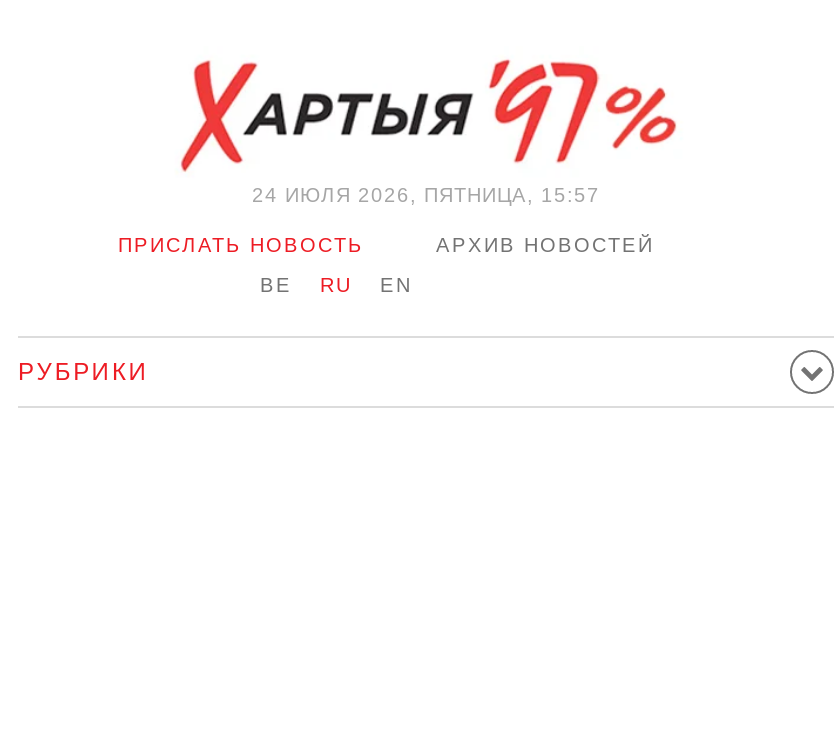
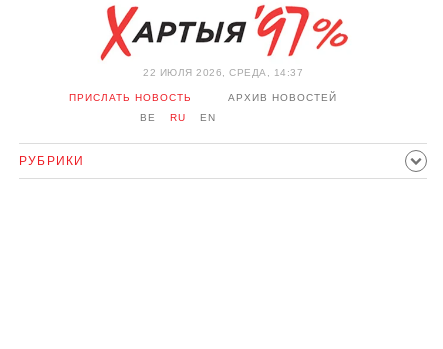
- 24 ИЮЛЯ 2026, ПЯТНИЦА, 15:57
+ 22 ИЮЛЯ 2026, СРЕДА, 14:37
